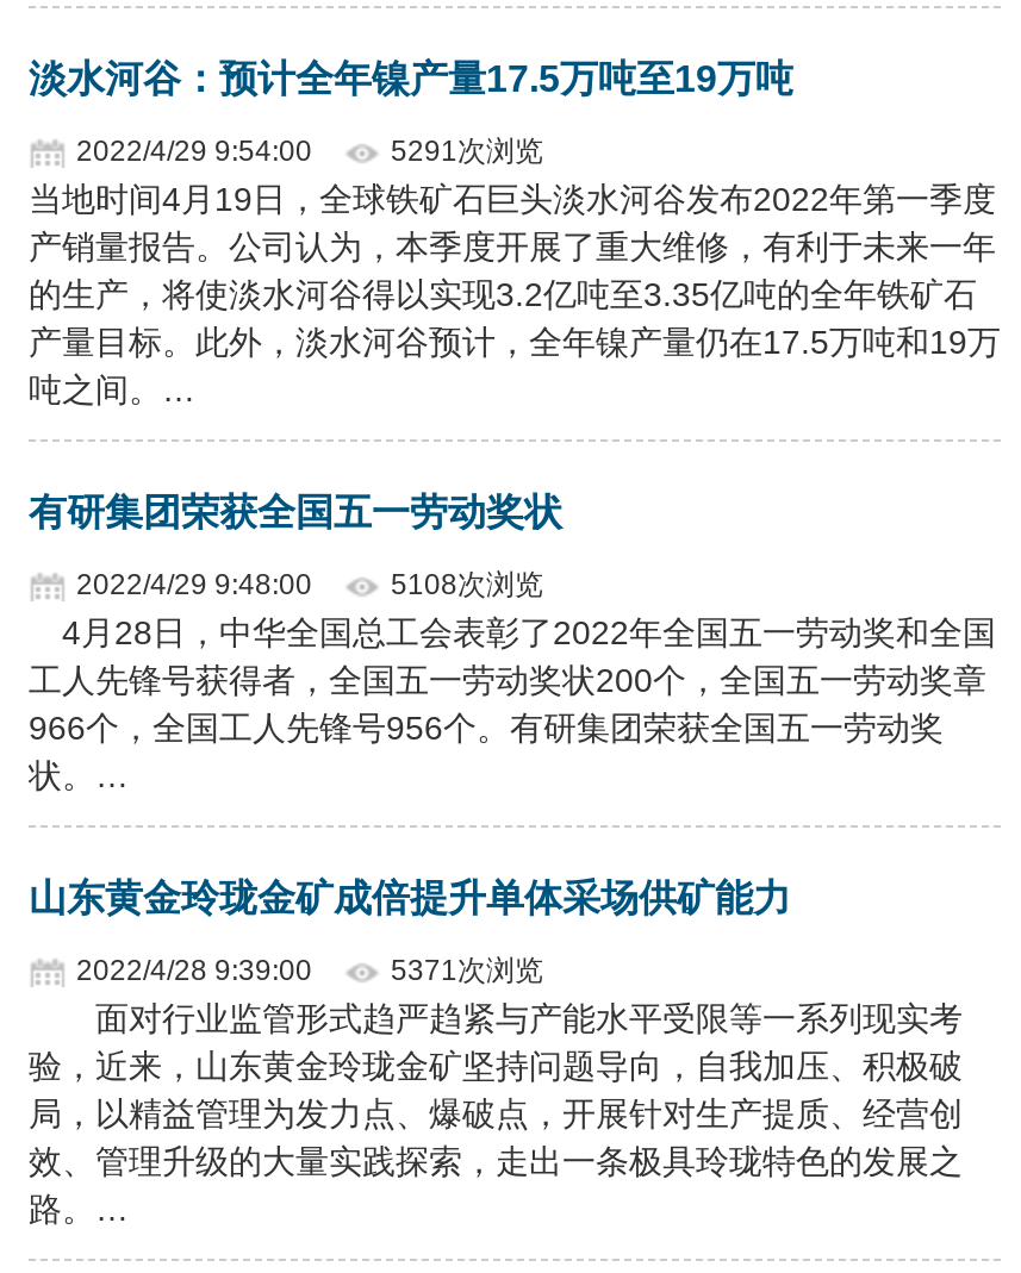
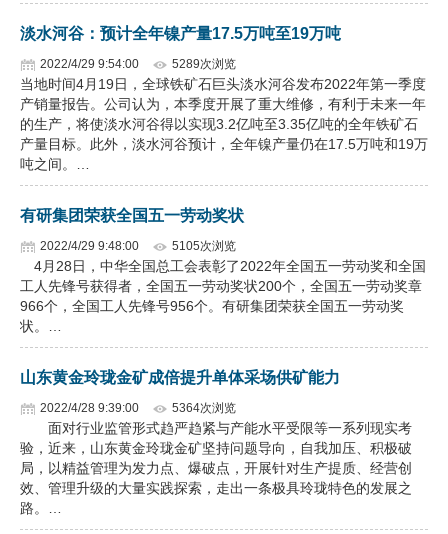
- 5291次浏览
+ 5289次浏览

- 5108次浏览
+ 5105次浏览

- 5371次浏览
+ 5364次浏览
